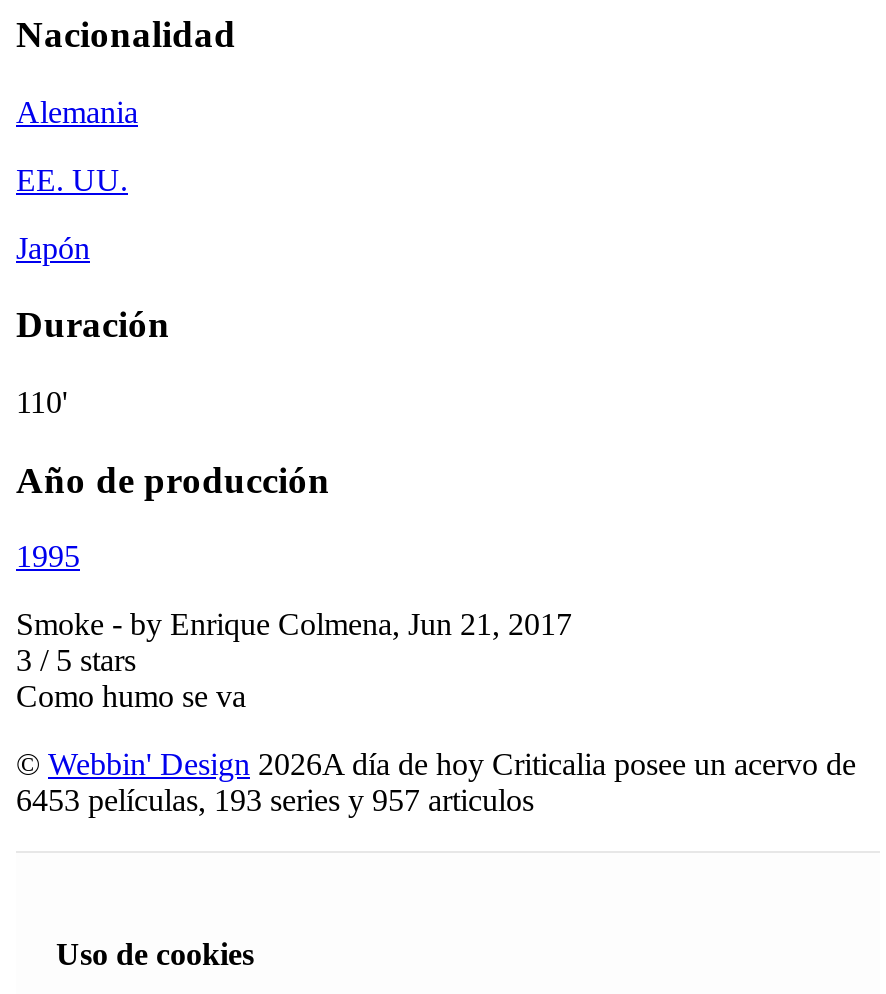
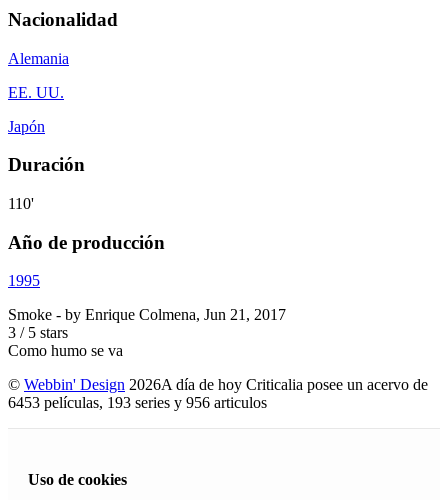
- 6453 películas, 193 series y 957 articulos
+ 6453 películas, 193 series y 956 articulos
